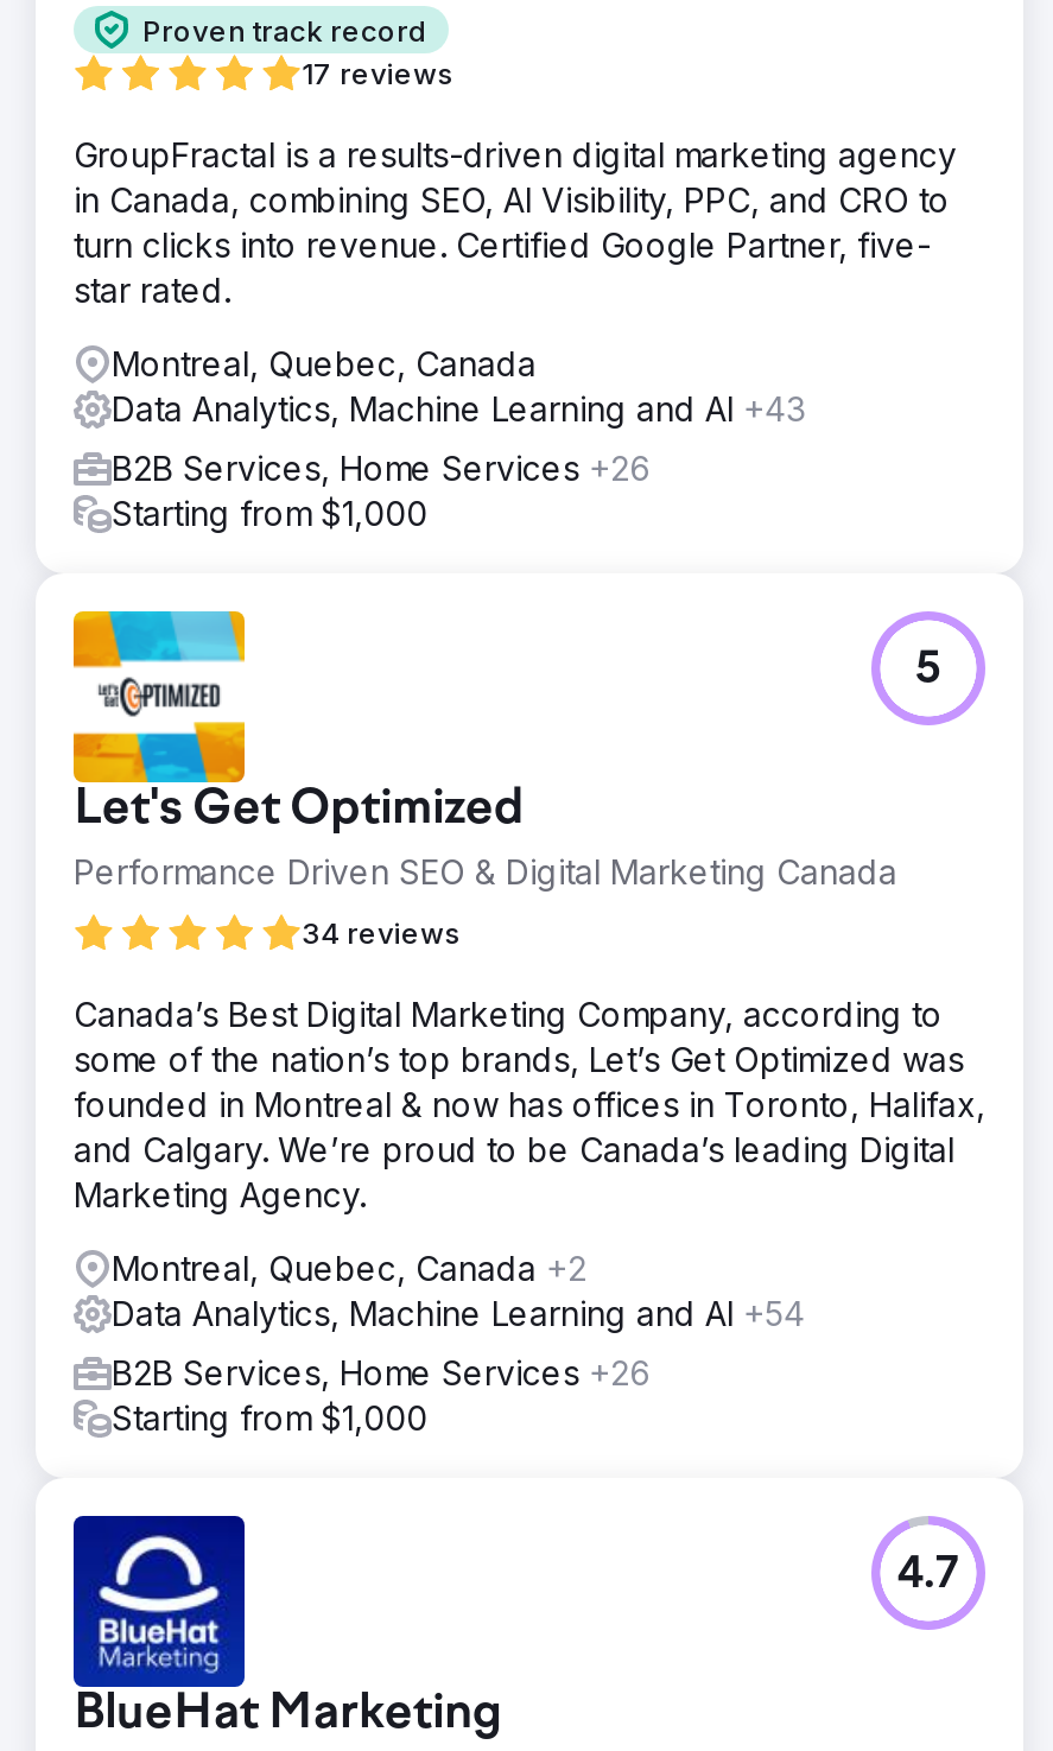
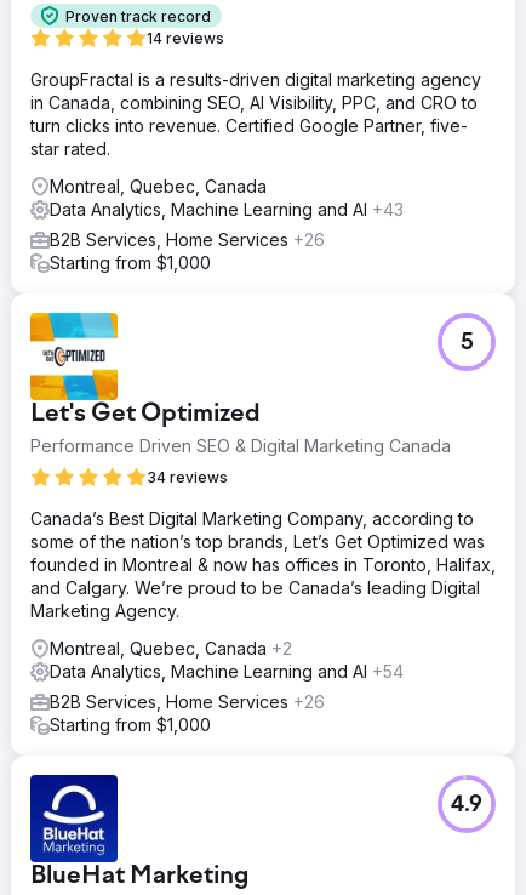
- 17 reviews
+ 14 reviews

- 4.7
+ 4.9
